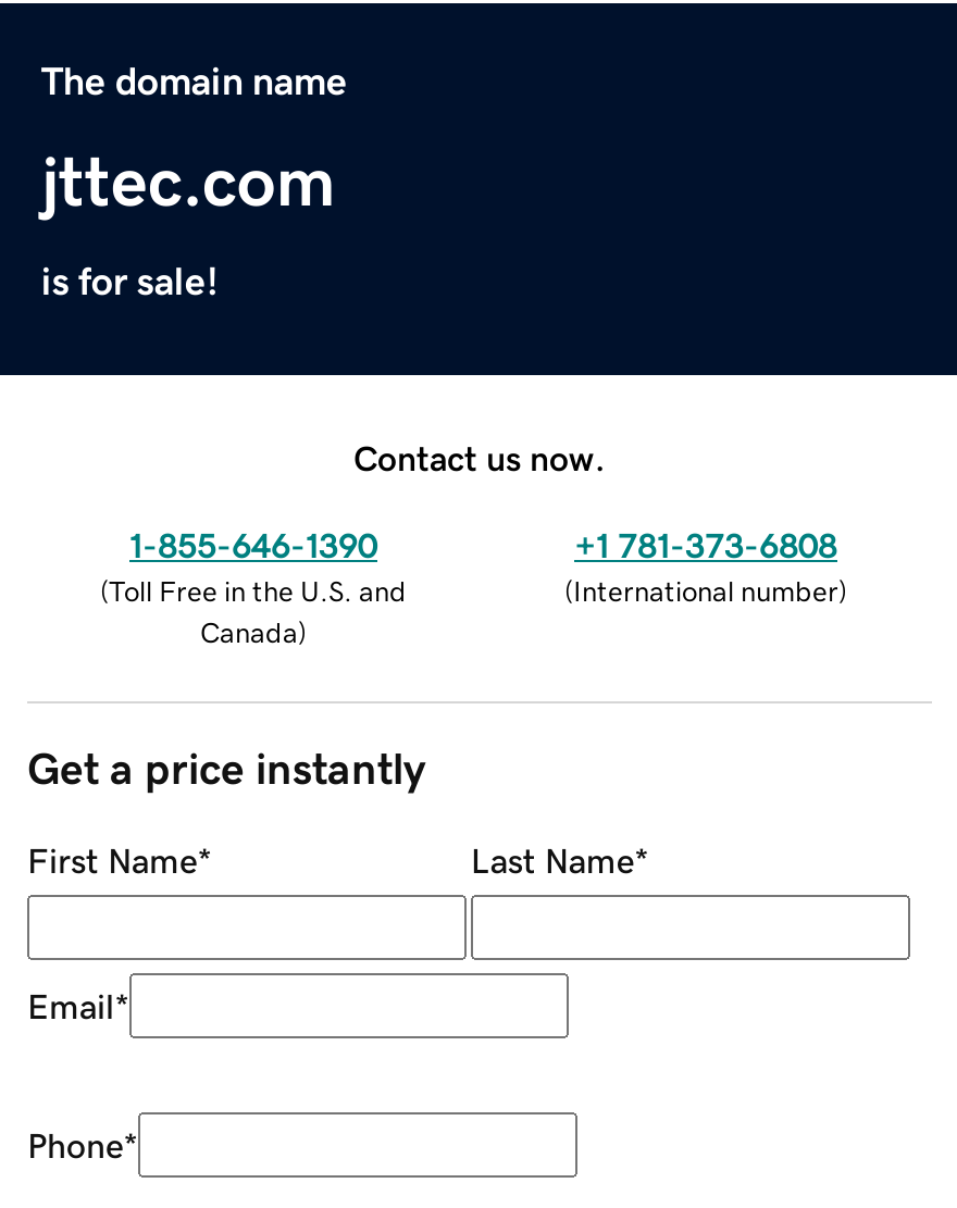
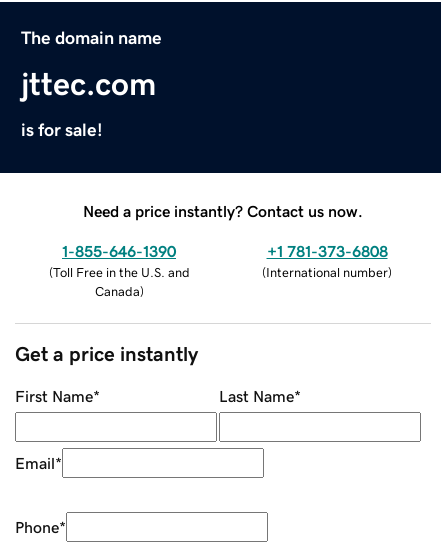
- Contact us now.
+ Need a price instantly? Contact us now.
